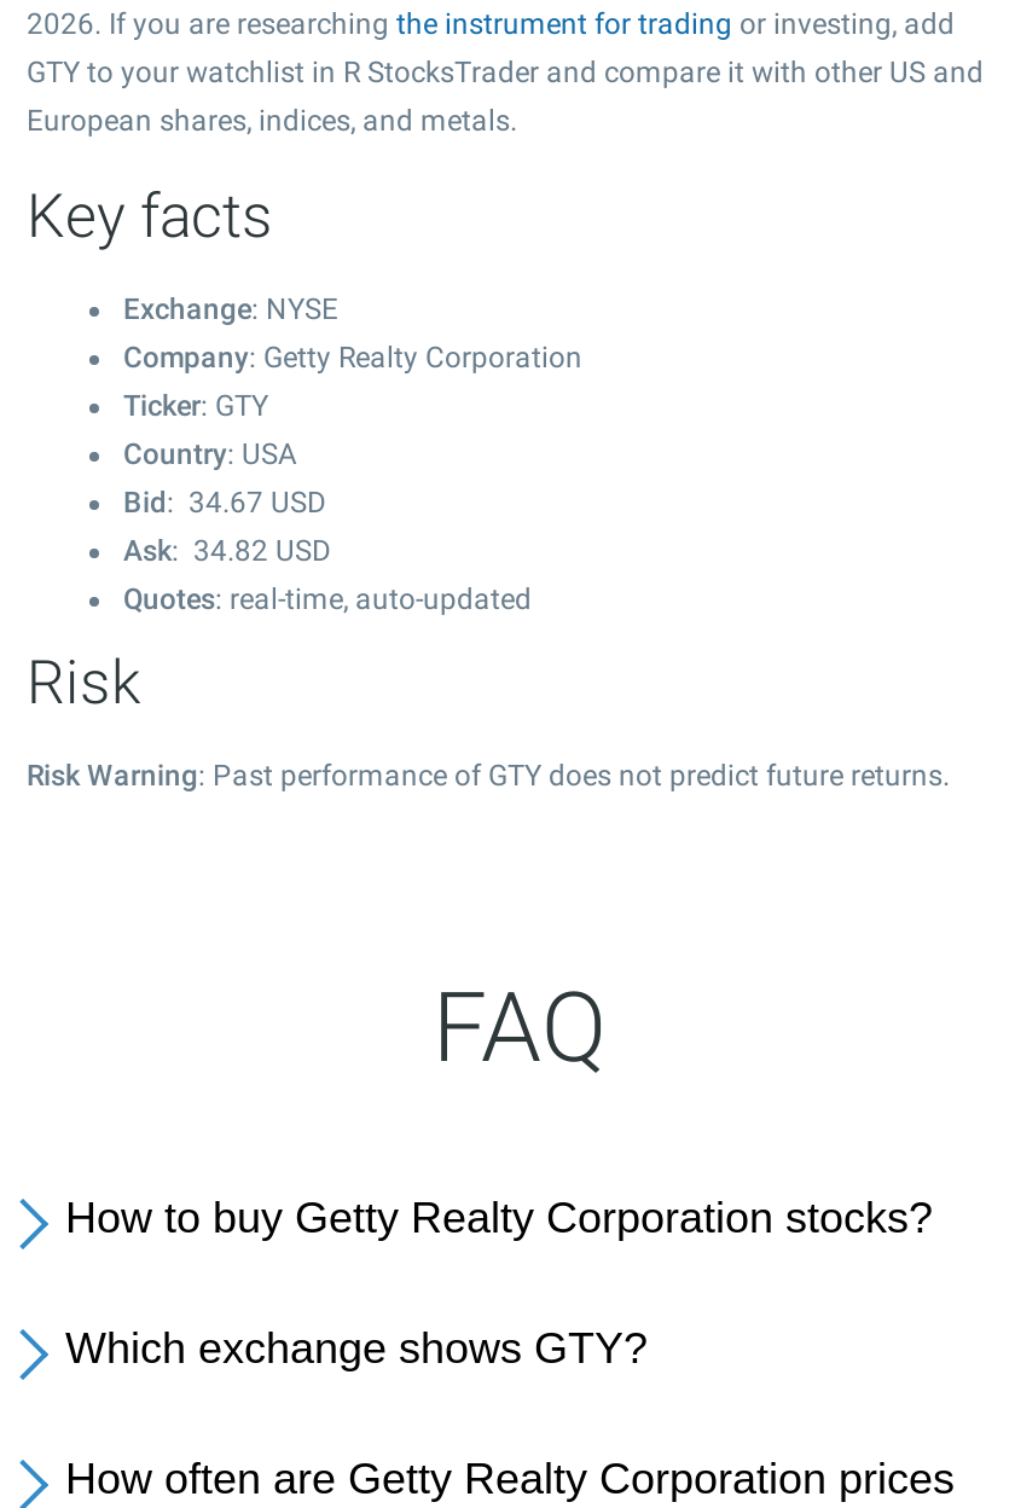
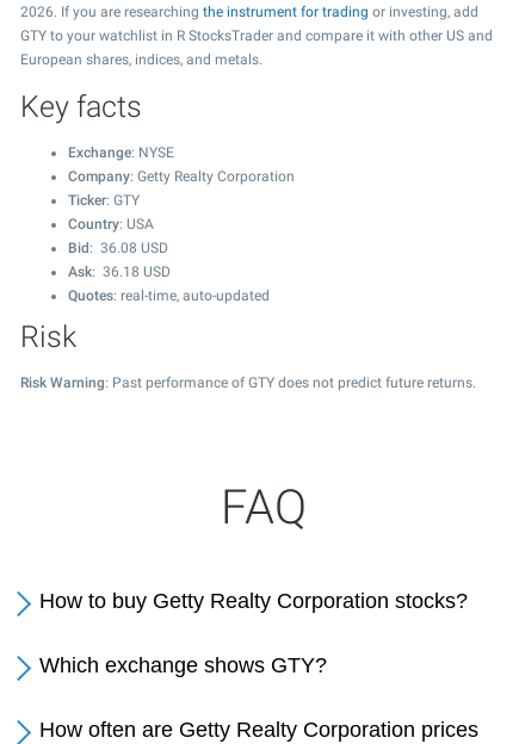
- Bid: 34.67 USD
+ Bid: 36.08 USD

- Ask: 34.82 USD
+ Ask: 36.18 USD
